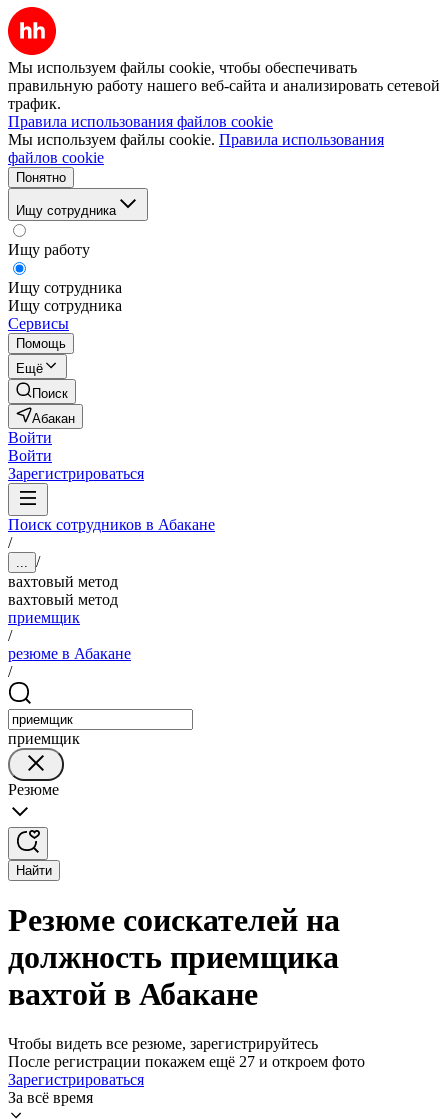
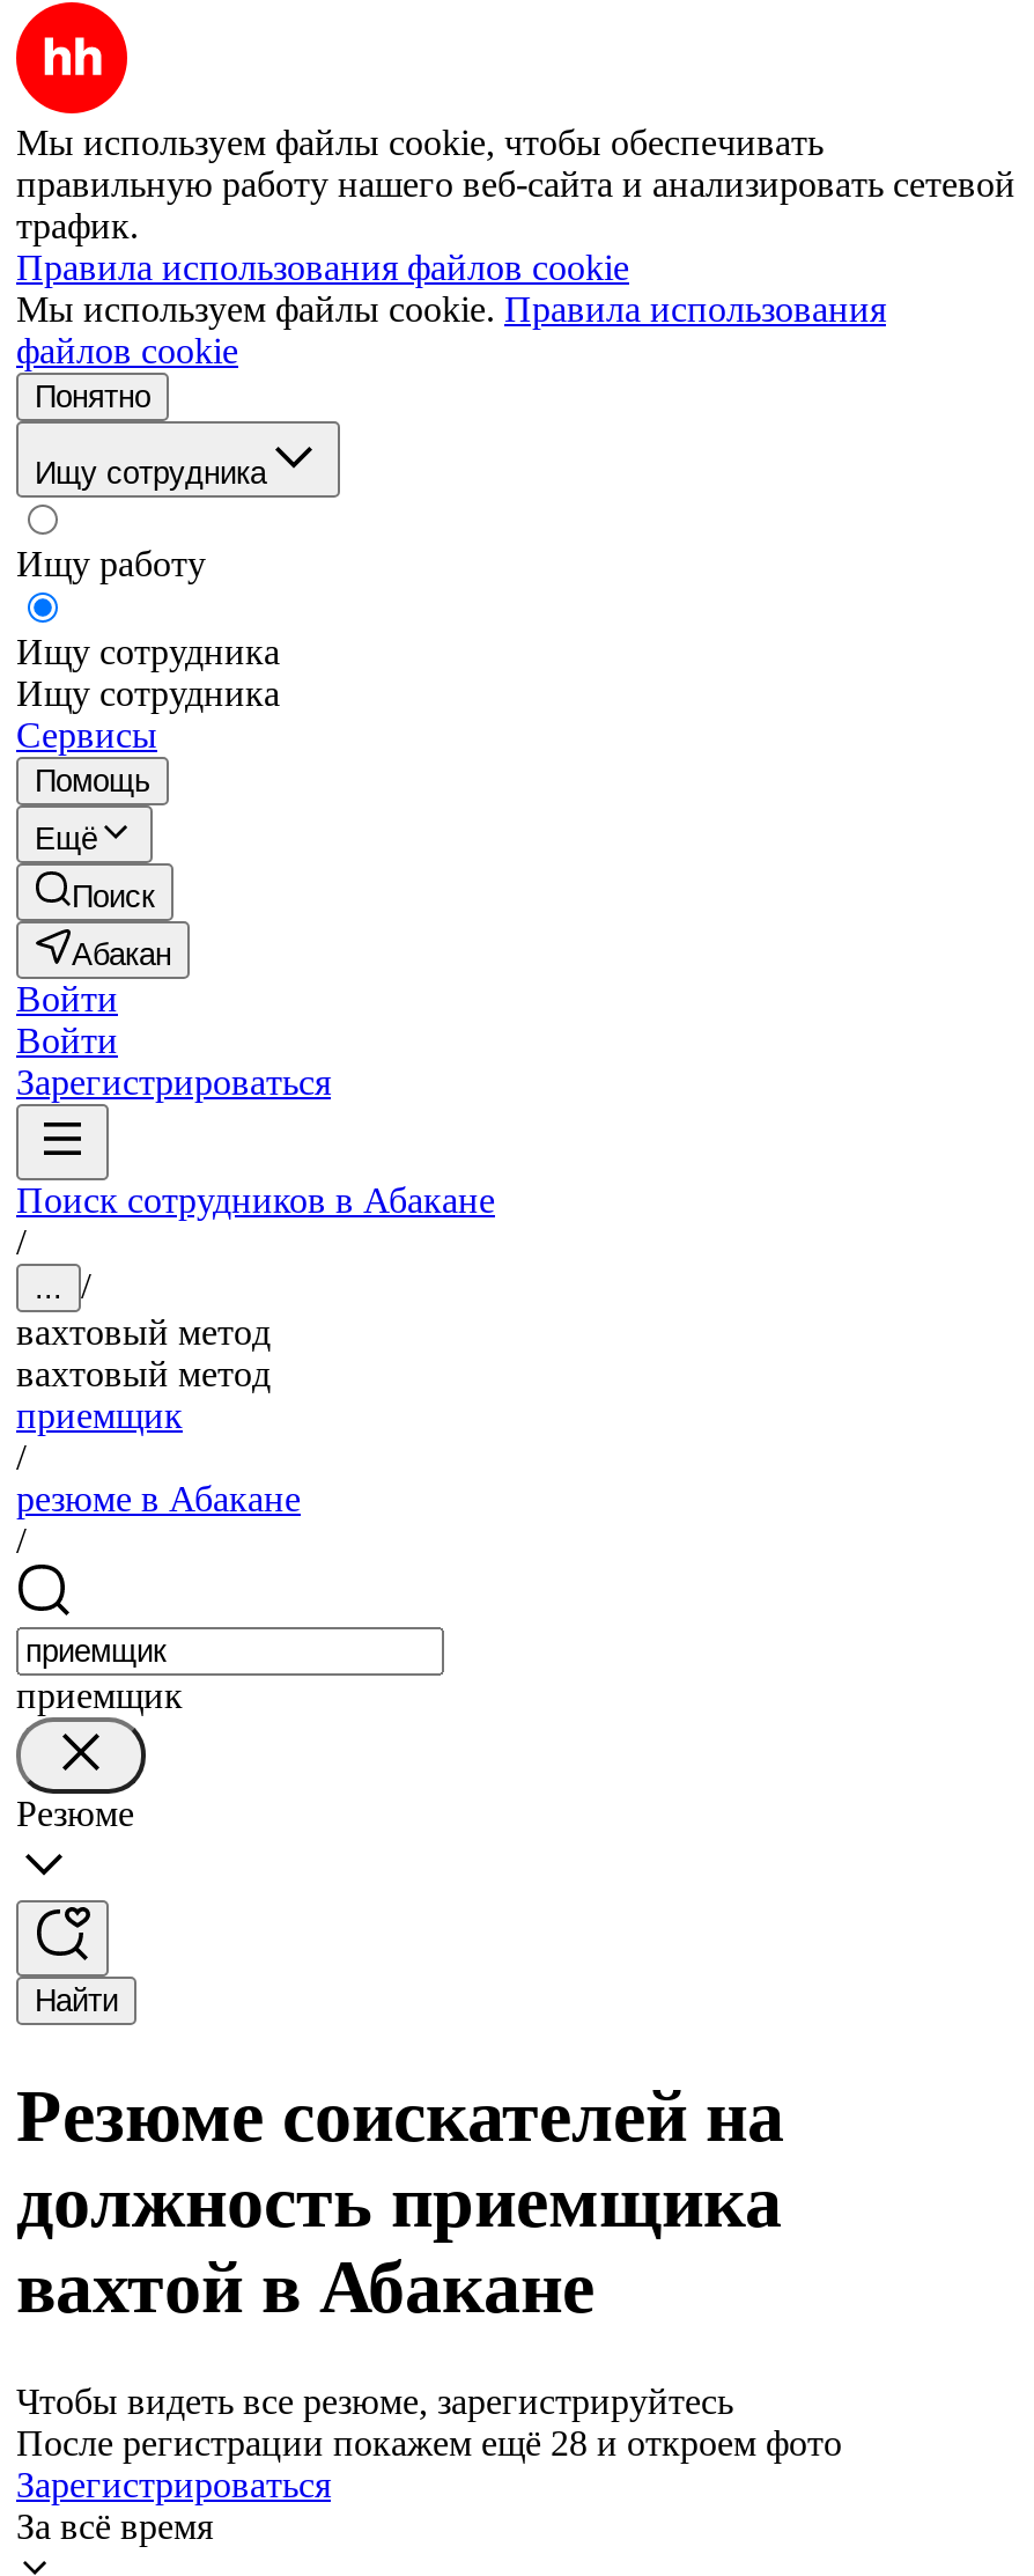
- После регистрации покажем ещё 27 и откроем фото
+ После регистрации покажем ещё 28 и откроем фото
